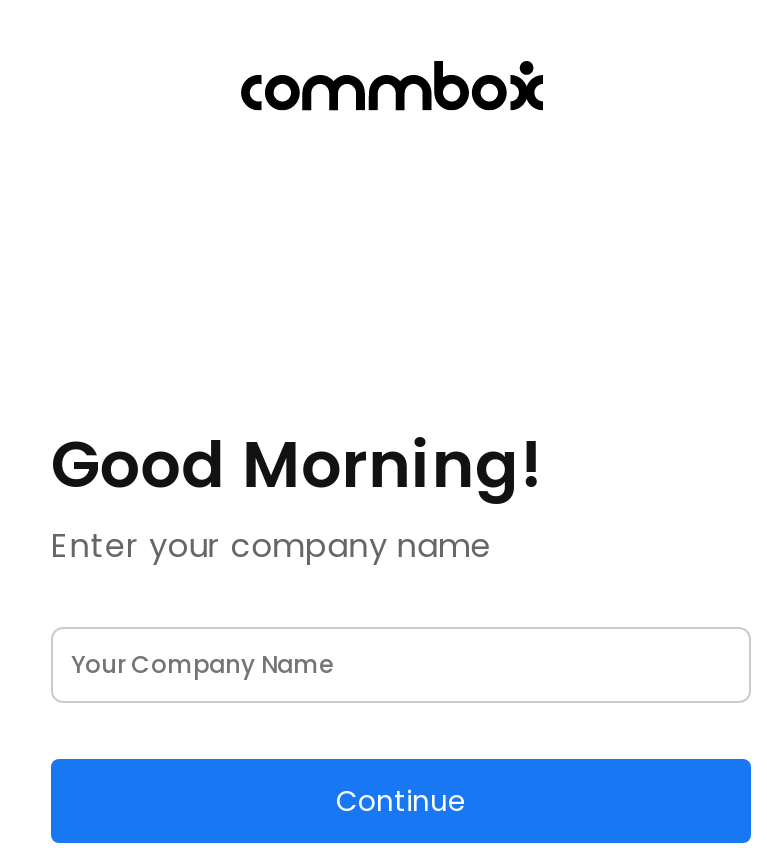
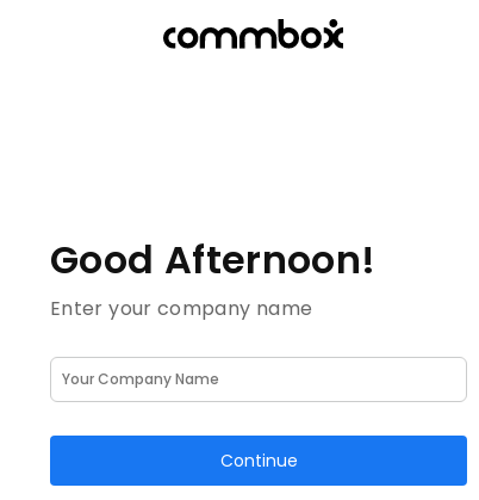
- Good Morning!
+ Good Afternoon!
